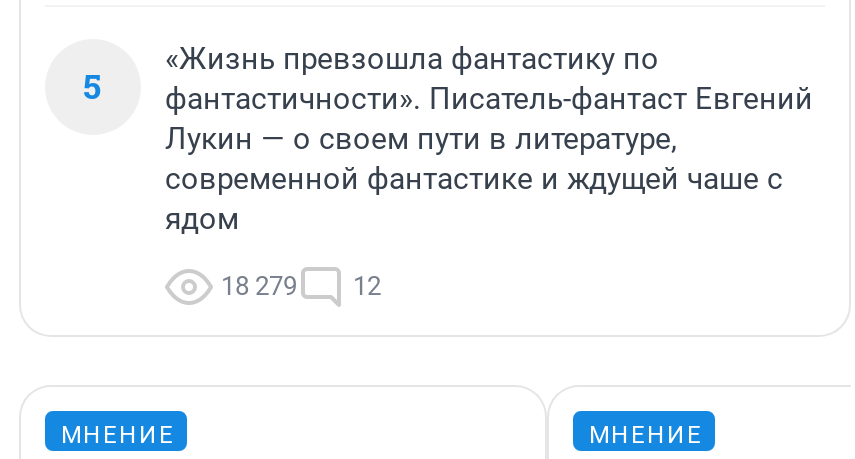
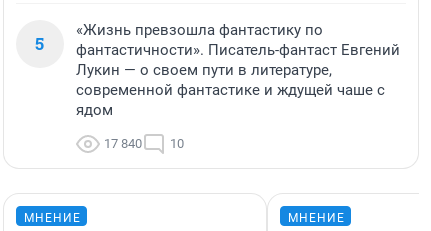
- 18 279
+ 17 840

- 12
+ 10
